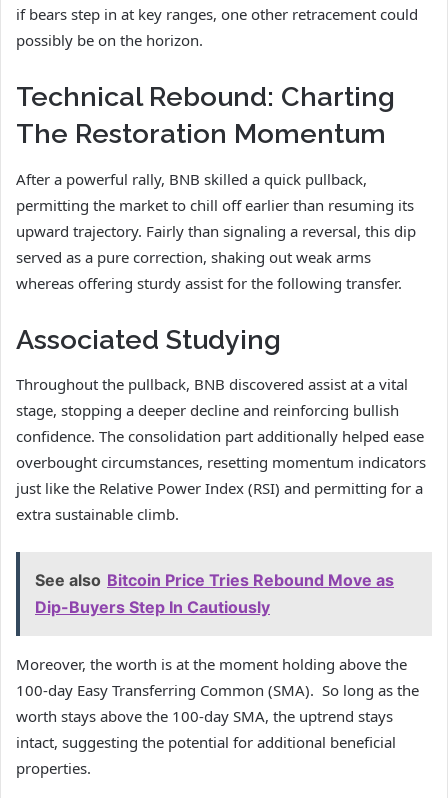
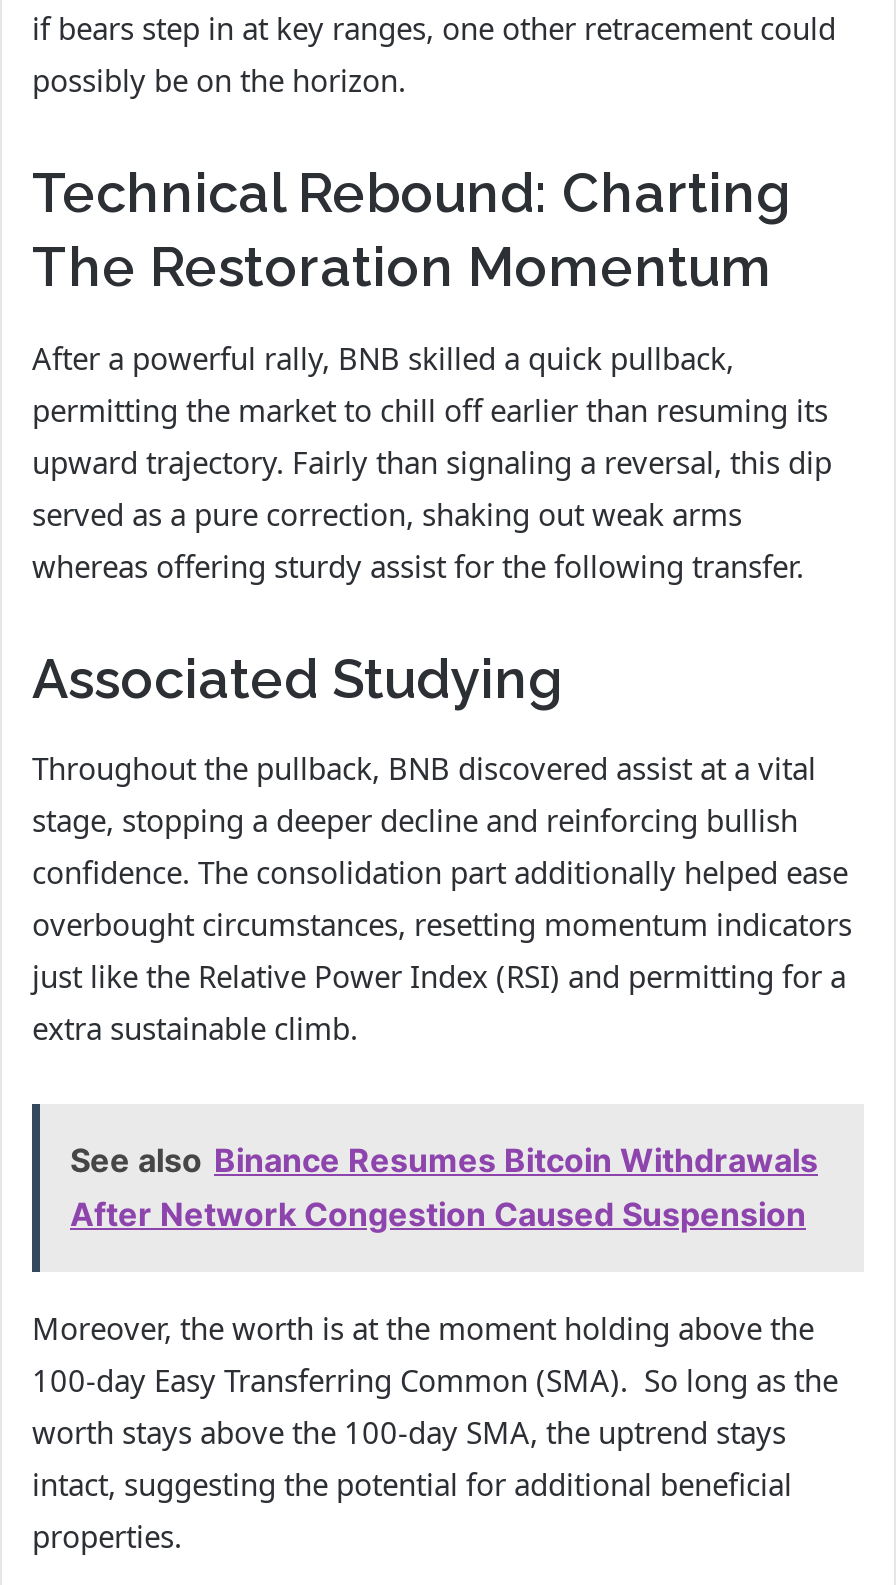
- See also Bitcoin Price Tries Rebound Move as
- Dip-Buyers Step In Cautiously
+ See also Binance Resumes Bitcoin Withdrawals
+ After Network Congestion Caused Suspension
